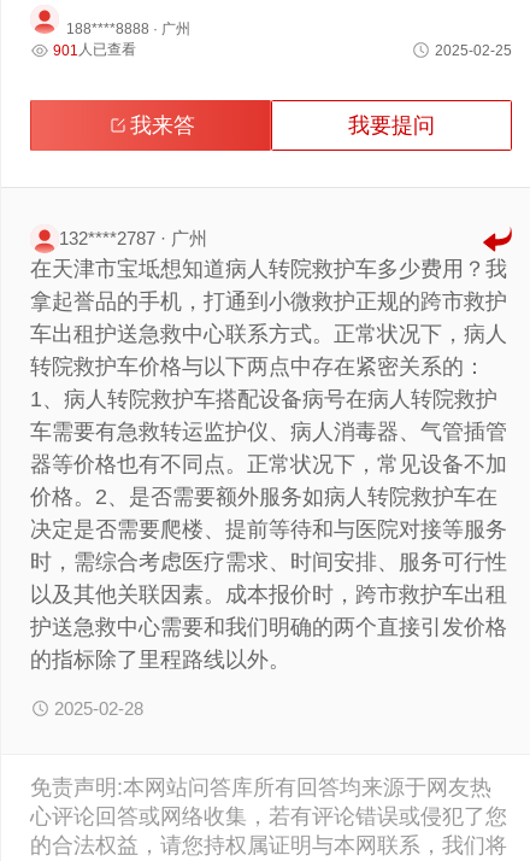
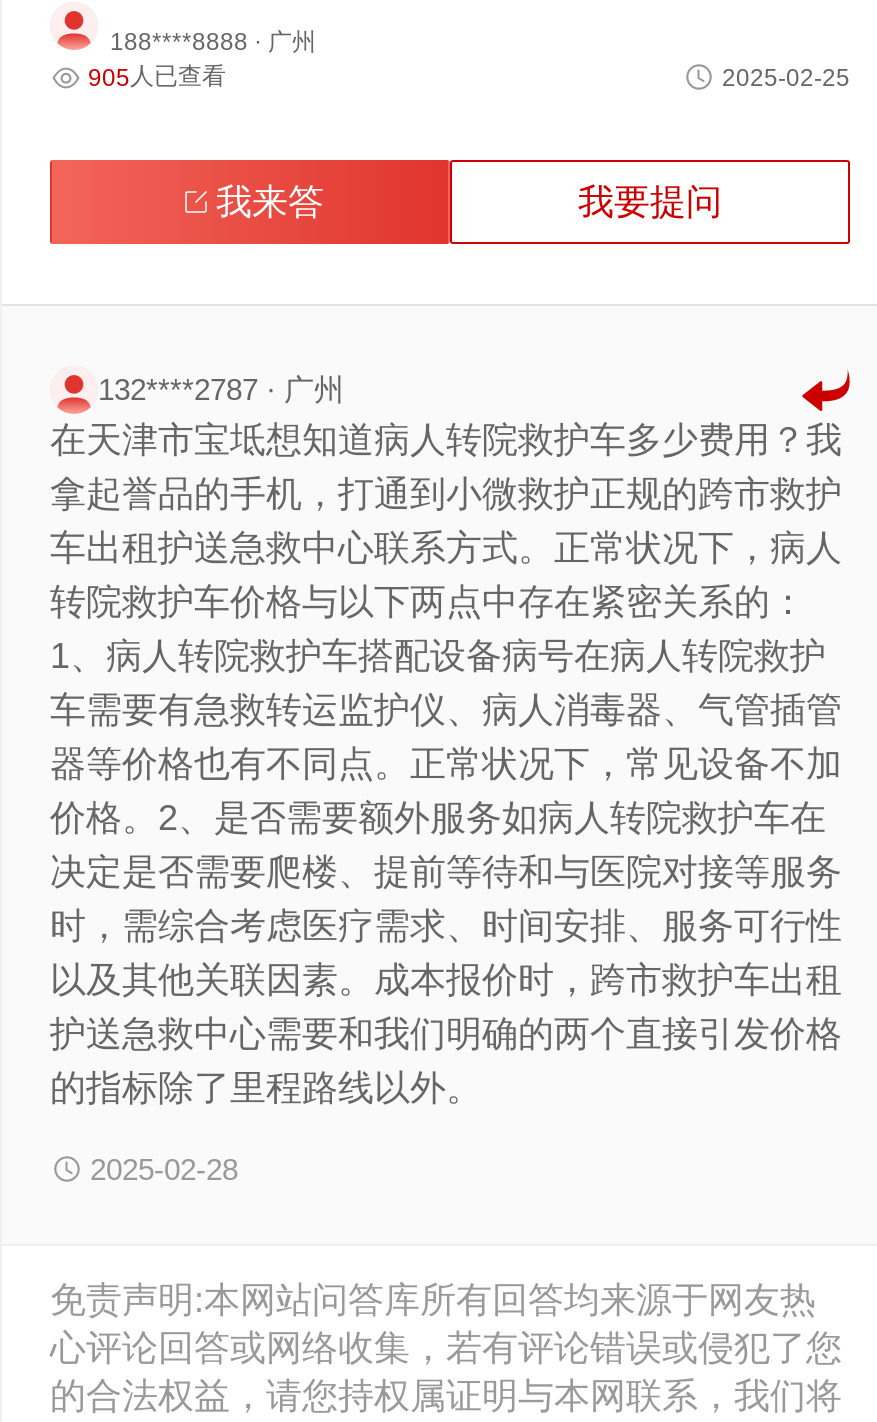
- 901人已查看
+ 905人已查看
